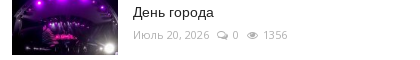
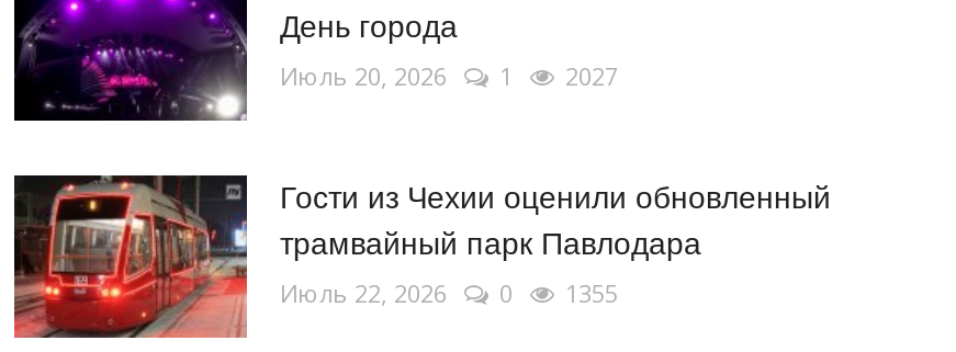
- 1356
+ 1355

+ [image]
+ 1
+ 2027
+ Гости из Чехии оценили обновленный
+ трамвайный парк Павлодара
+ Июль 22, 2026
